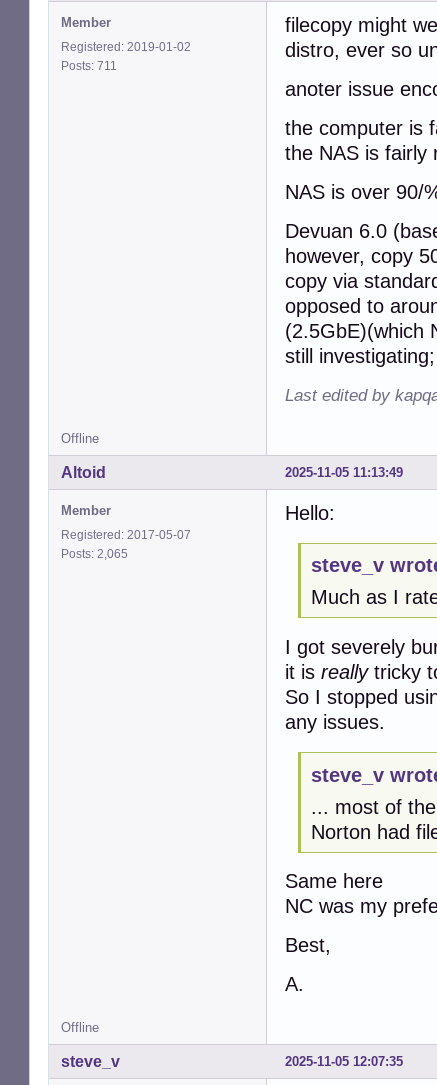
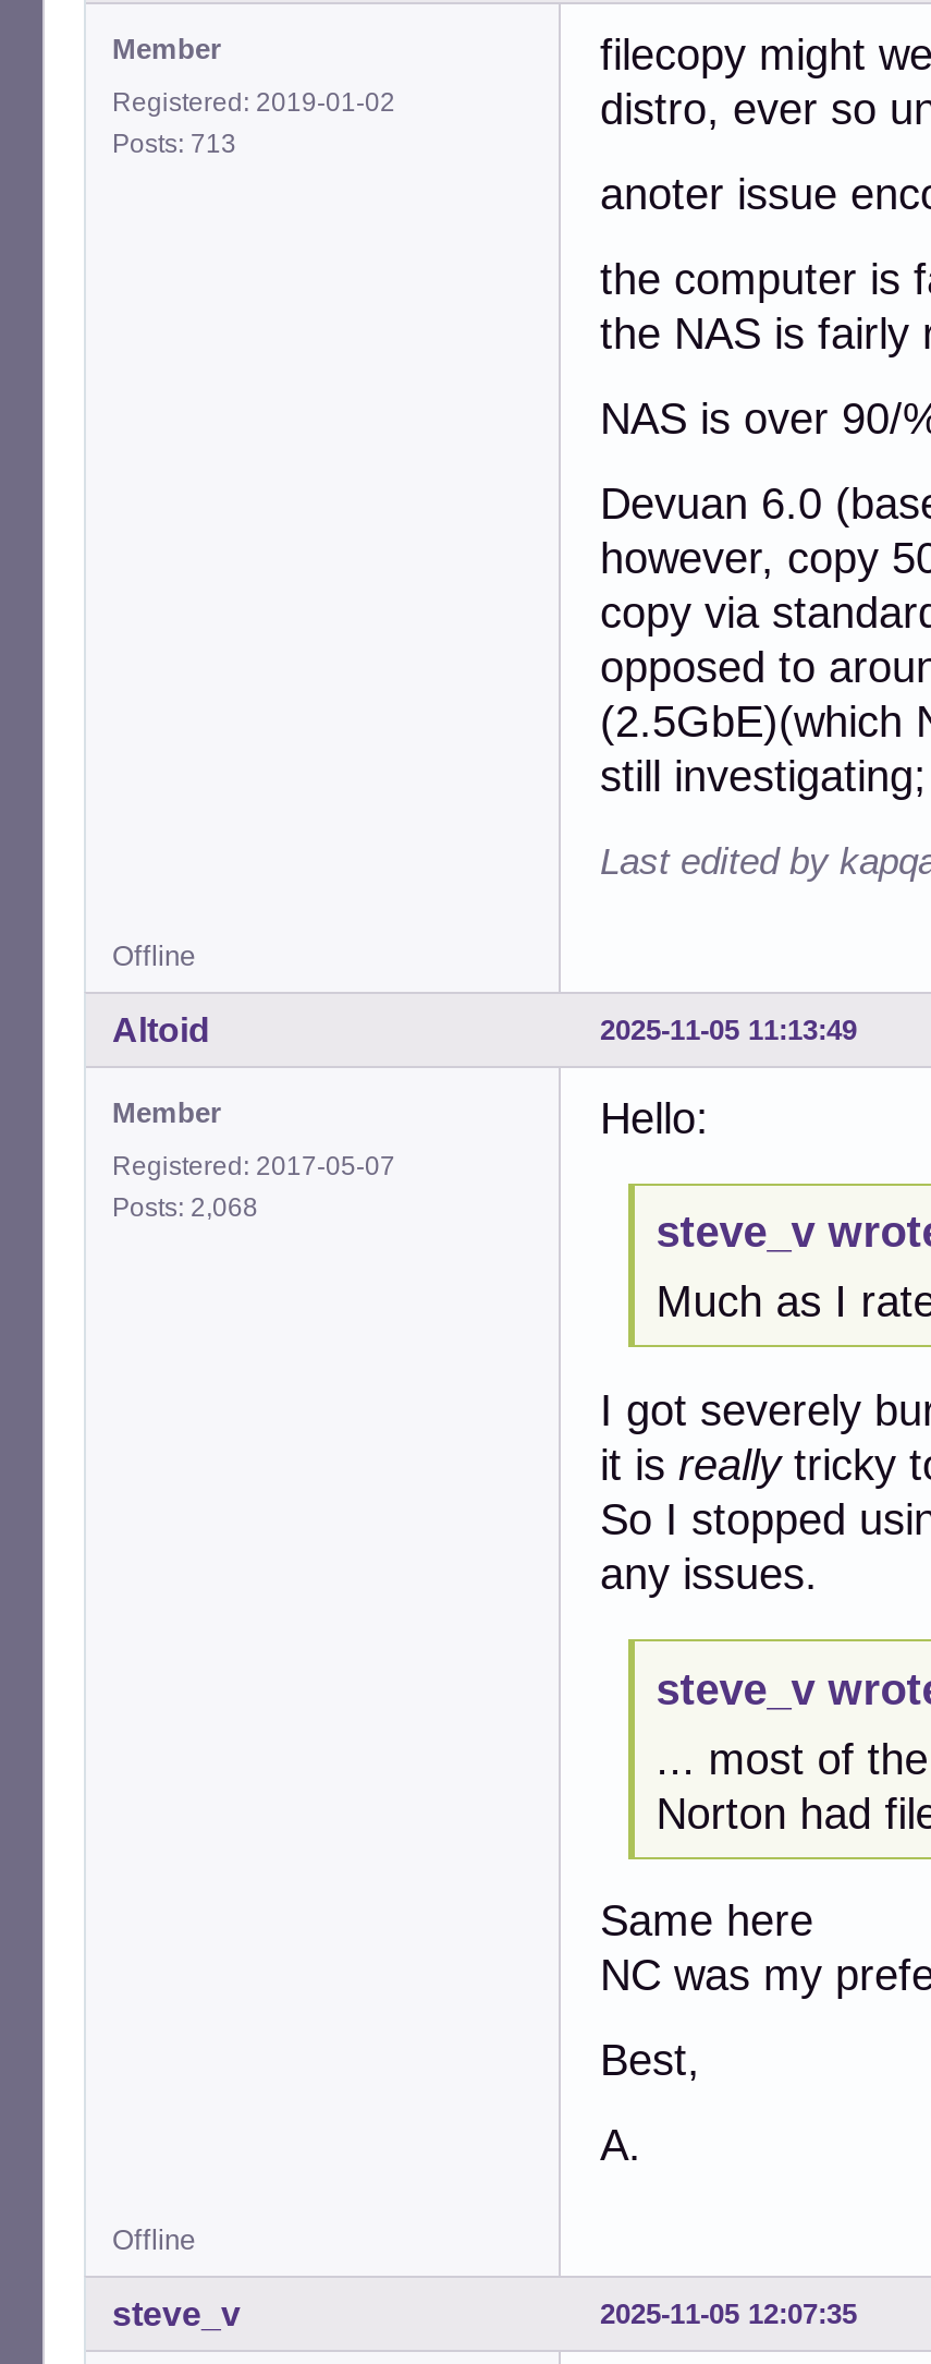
- Posts: 711
+ Posts: 713

- Posts: 2,065
+ Posts: 2,068
